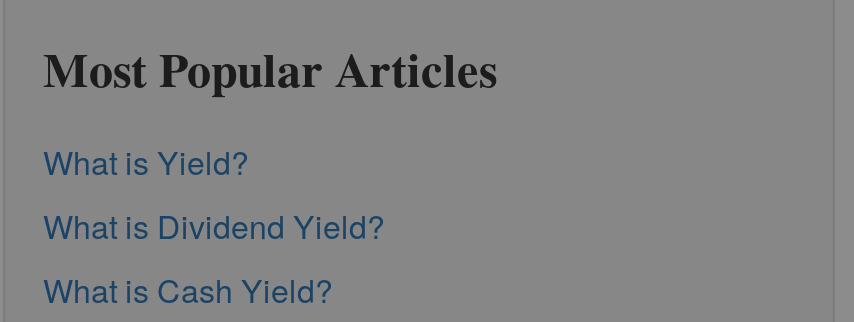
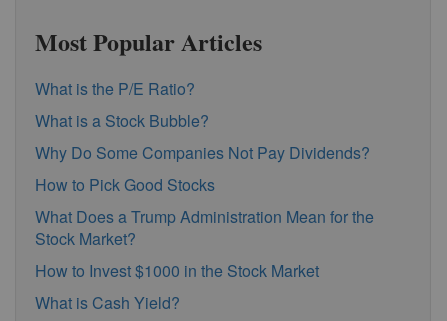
- What is Yield?
- What is Dividend Yield?
+ What is the P/E Ratio?
+ What is a Stock Bubble?
+ Why Do Some Companies Not Pay Dividends?
+ How to Pick Good Stocks
+ What Does a Trump Administration Mean for the
+ Stock Market?
+ How to Invest $1000 in the Stock Market
